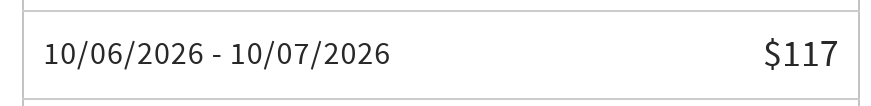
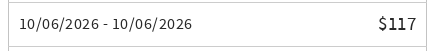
- 10/06/2026 - 10/07/2026
+ 10/06/2026 - 10/06/2026
